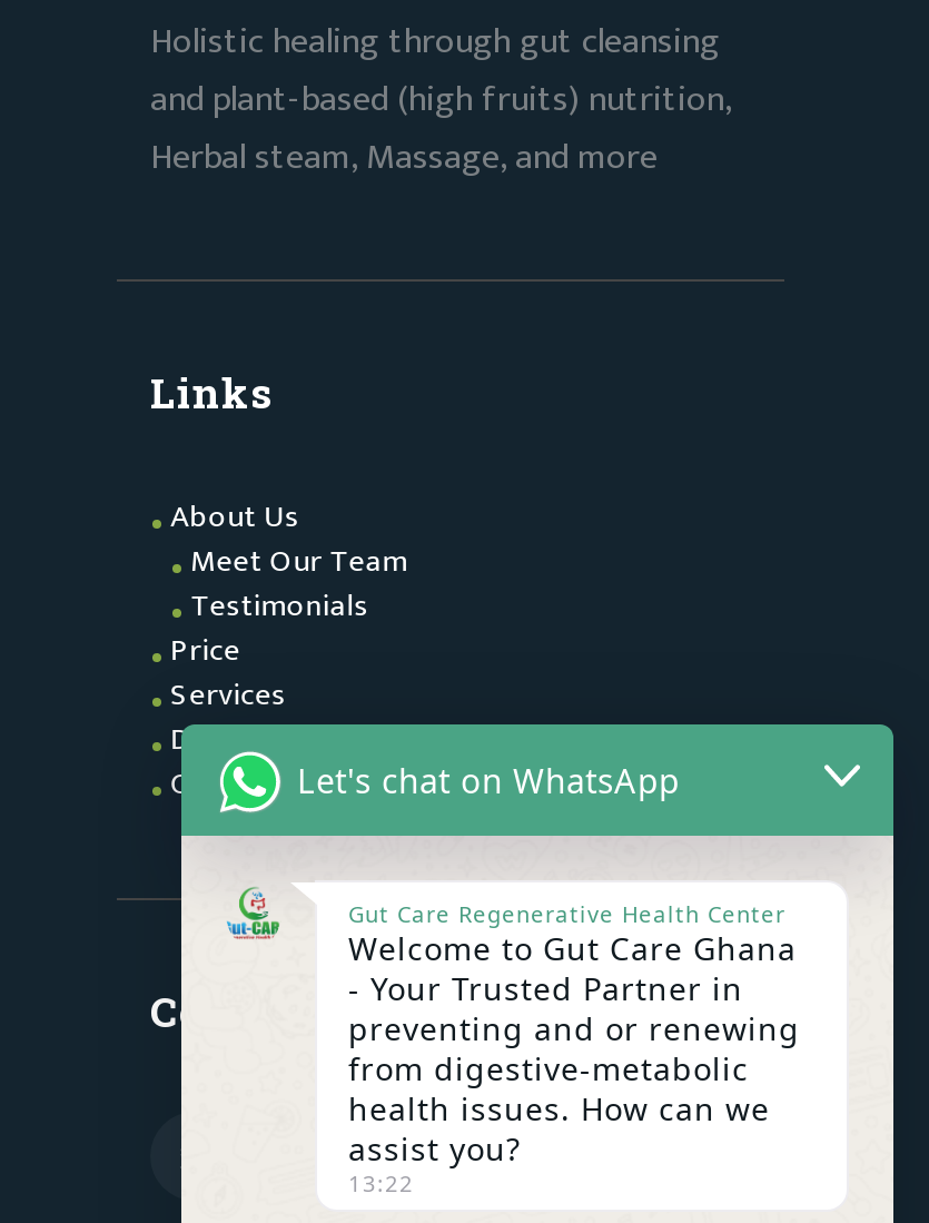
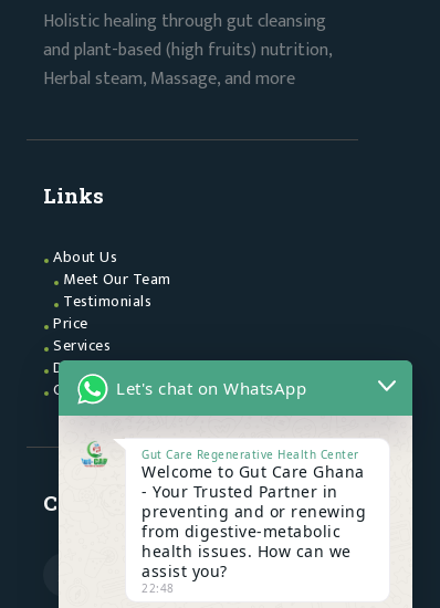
- 13:22
+ 22:48
